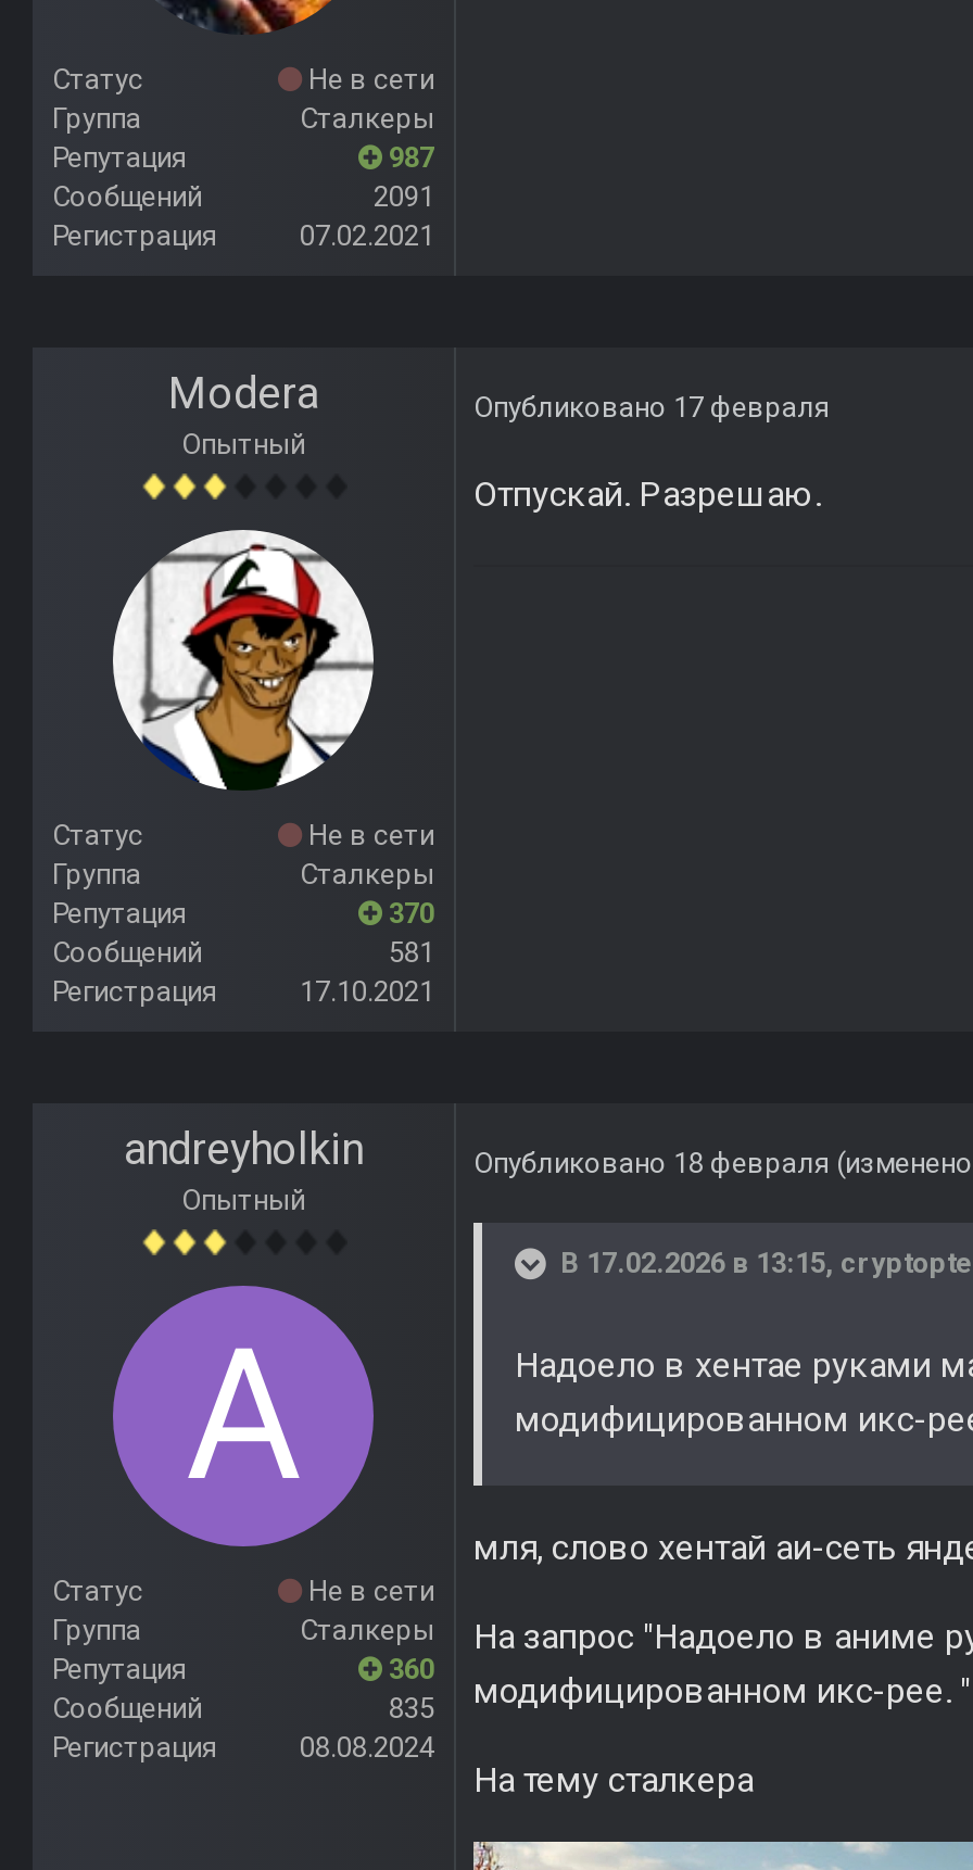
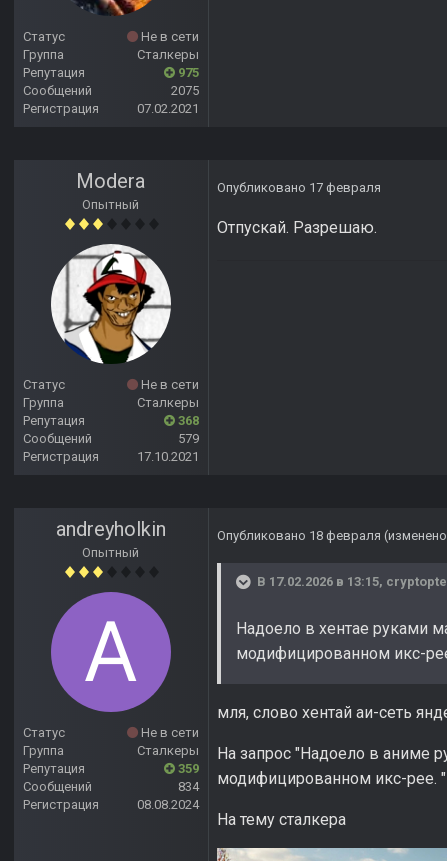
- 987
+ 975

- 2091
+ 2075

- 370
+ 368

- 581
+ 579

- 360
+ 359

- 835
+ 834
